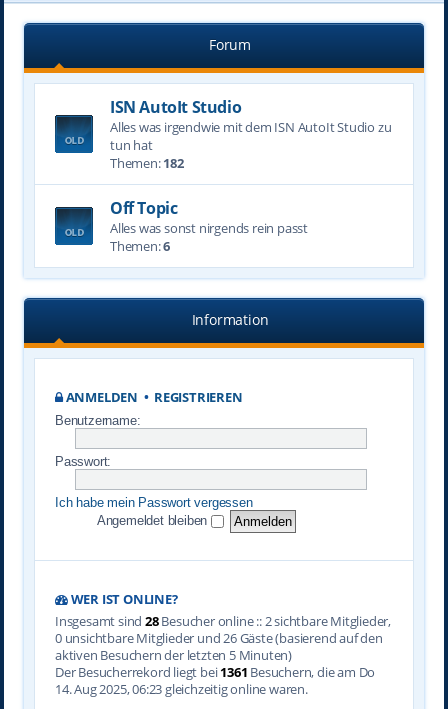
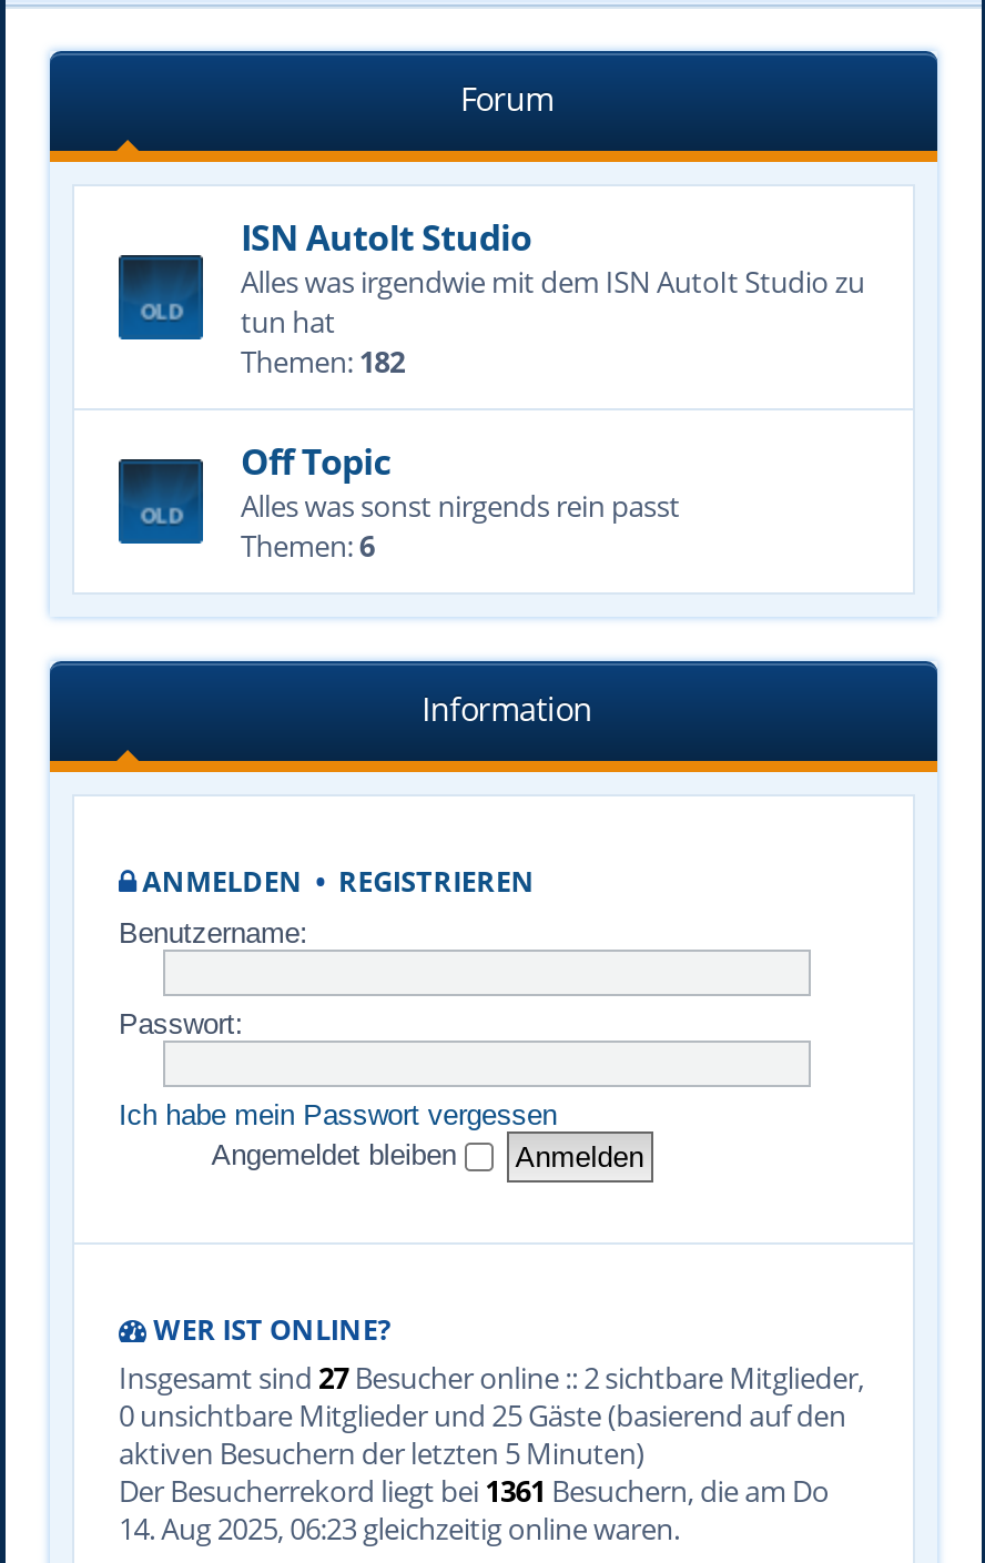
- Insgesamt sind 28 Besucher online :: 2 sichtbare Mitglieder,
+ Insgesamt sind 27 Besucher online :: 2 sichtbare Mitglieder,

- 0 unsichtbare Mitglieder und 26 Gäste (basierend auf den
+ 0 unsichtbare Mitglieder und 25 Gäste (basierend auf den
